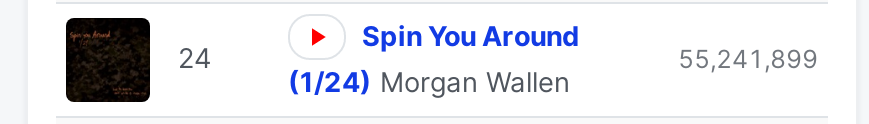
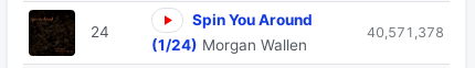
- 55,241,899
+ 40,571,378
